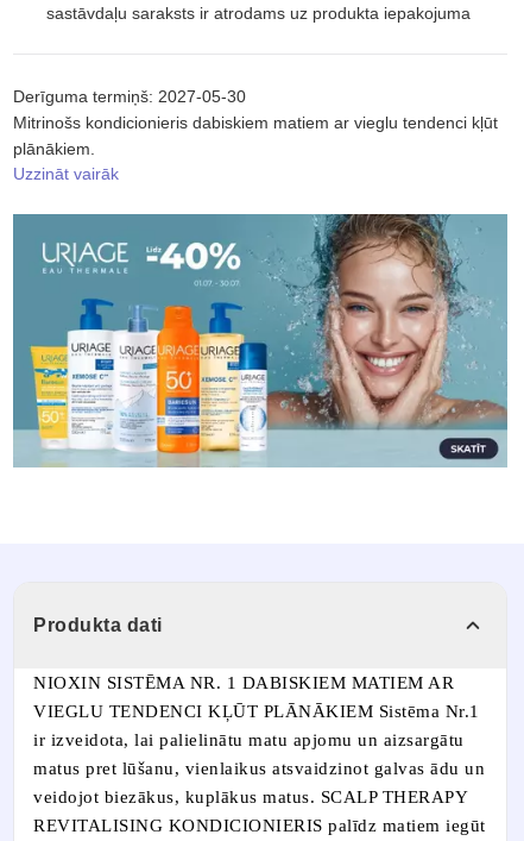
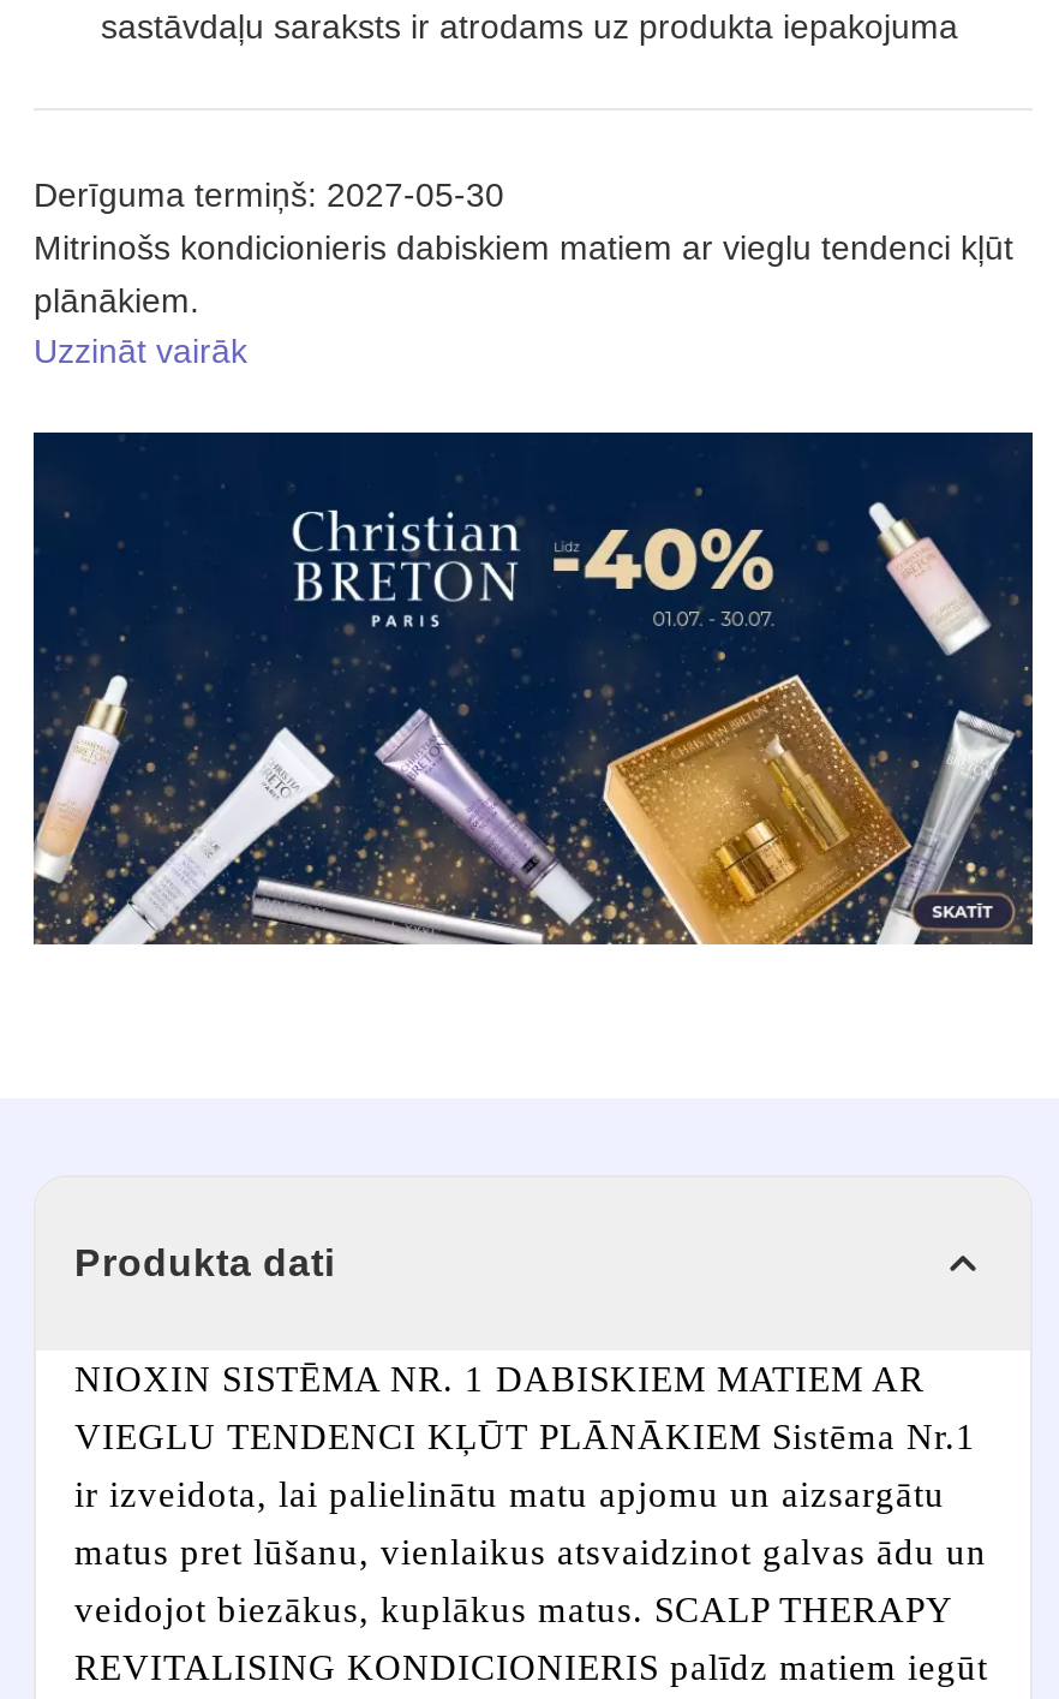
- [image]
+ [image]
